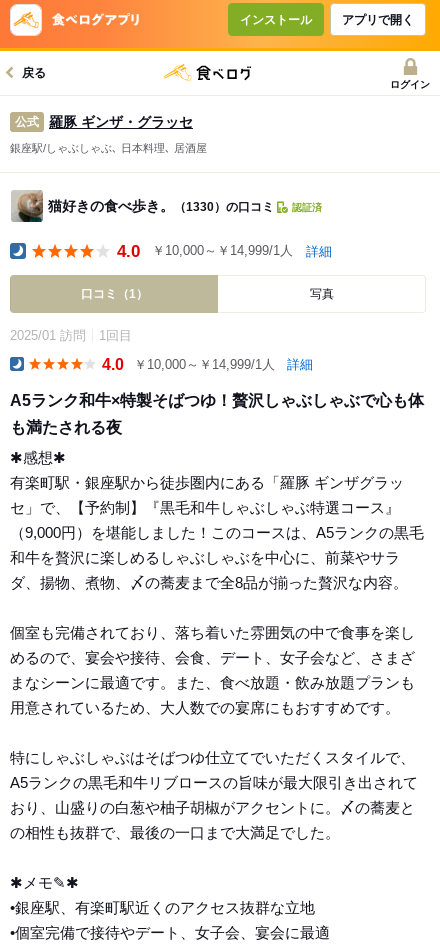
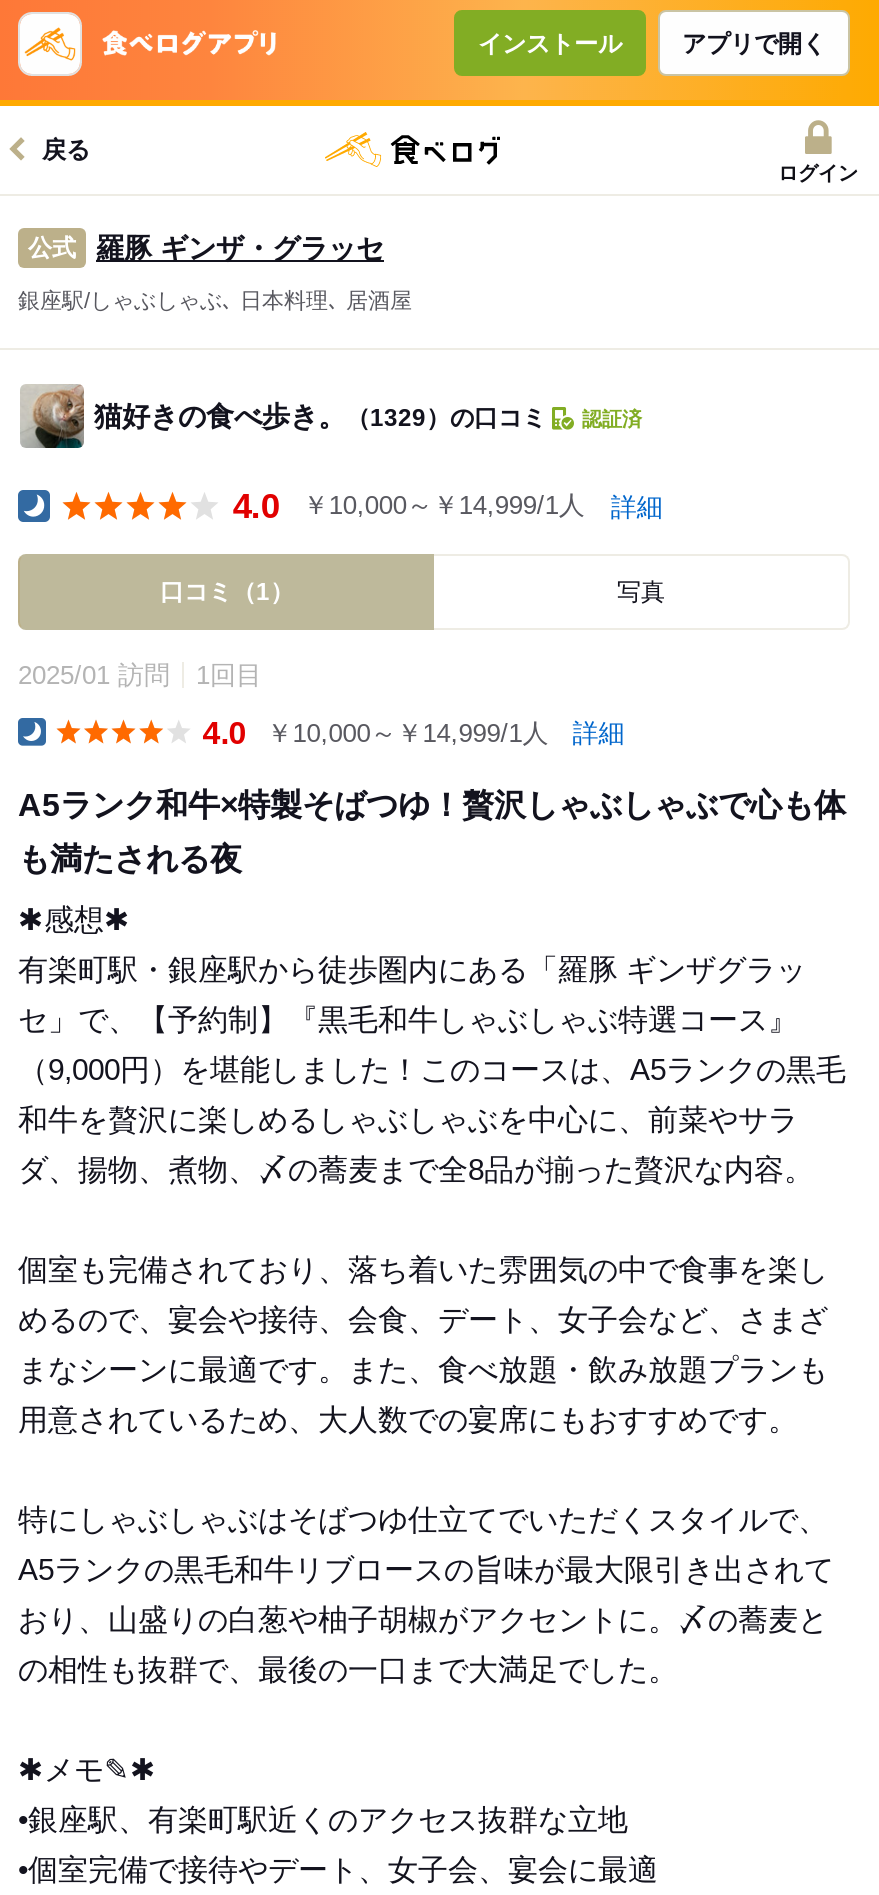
- 猫好きの食べ歩き。（1330）の口コミ
+ 猫好きの食べ歩き。（1329）の口コミ
